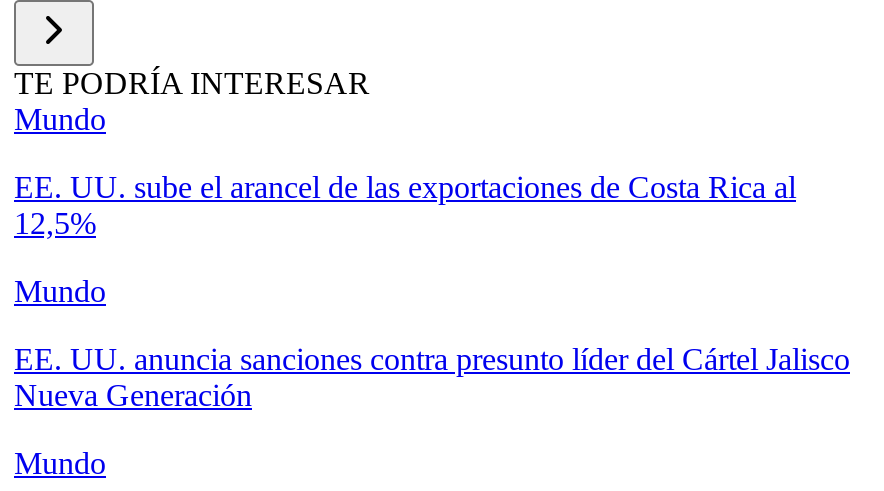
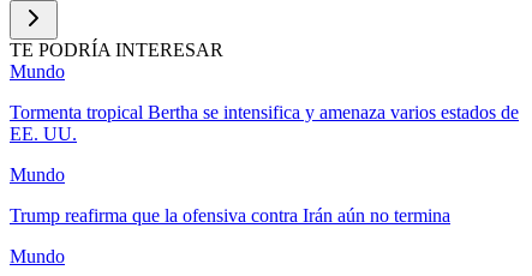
- EE. UU. sube el arancel de las exportaciones de Costa Rica al
- 12,5%
+ Tormenta tropical Bertha se intensifica y amenaza varios estados de
+ EE. UU.

- EE. UU. anuncia sanciones contra presunto líder del Cártel Jalisco
- Nueva Generación
+ Trump reafirma que la ofensiva contra Irán aún no termina
